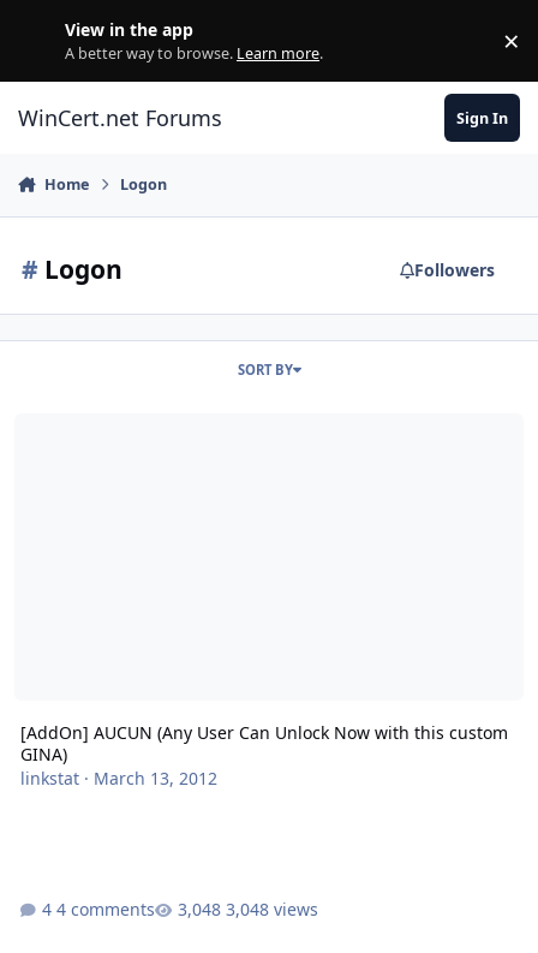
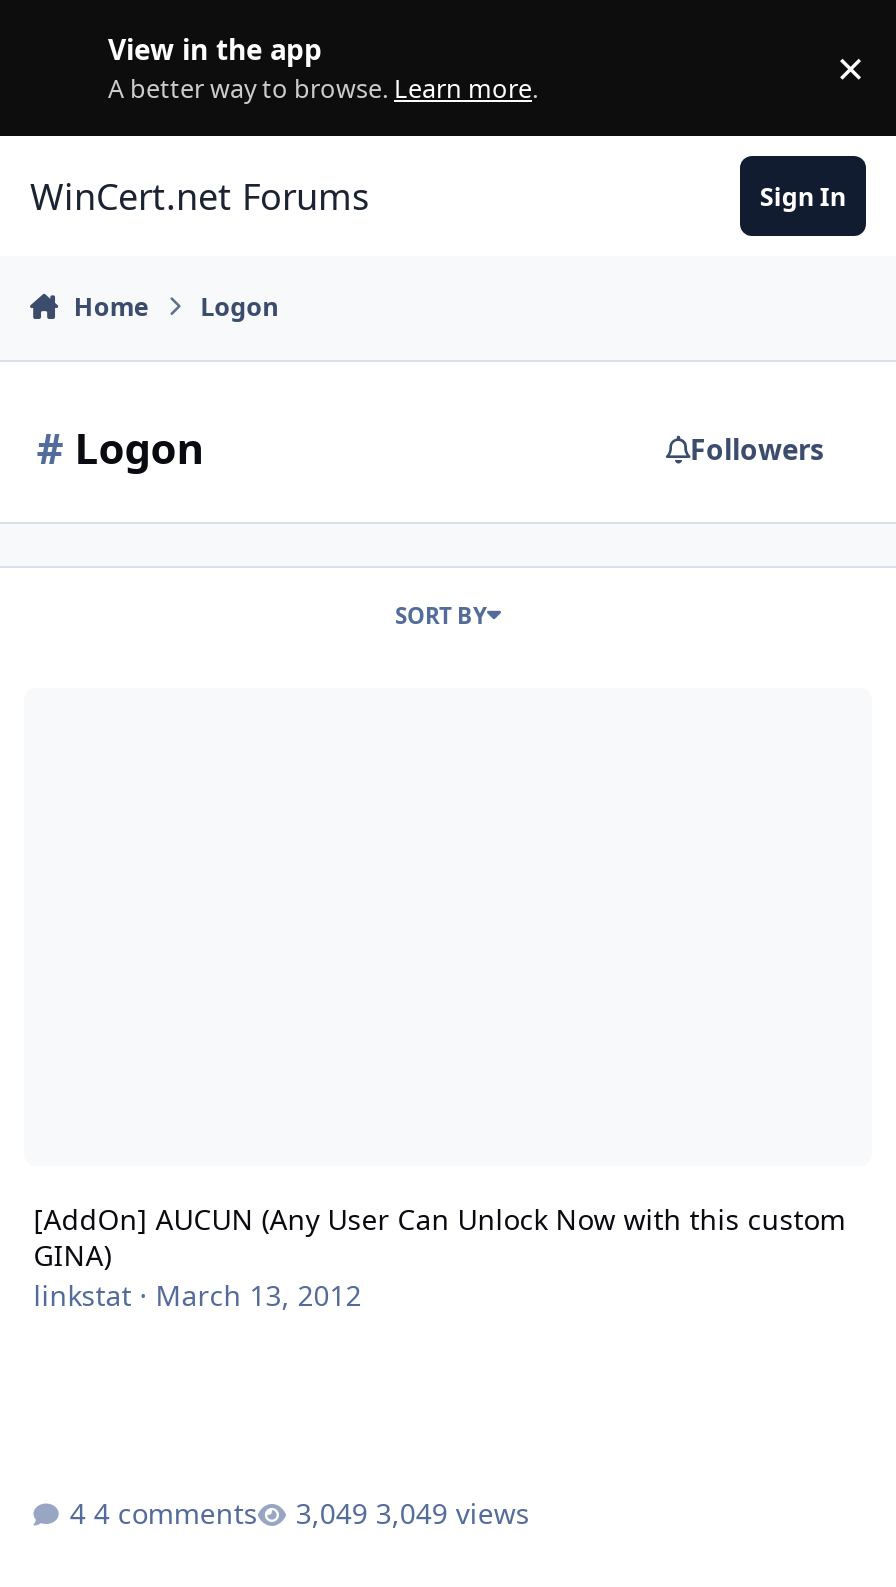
- 3,048 views
+ 3,049 views
